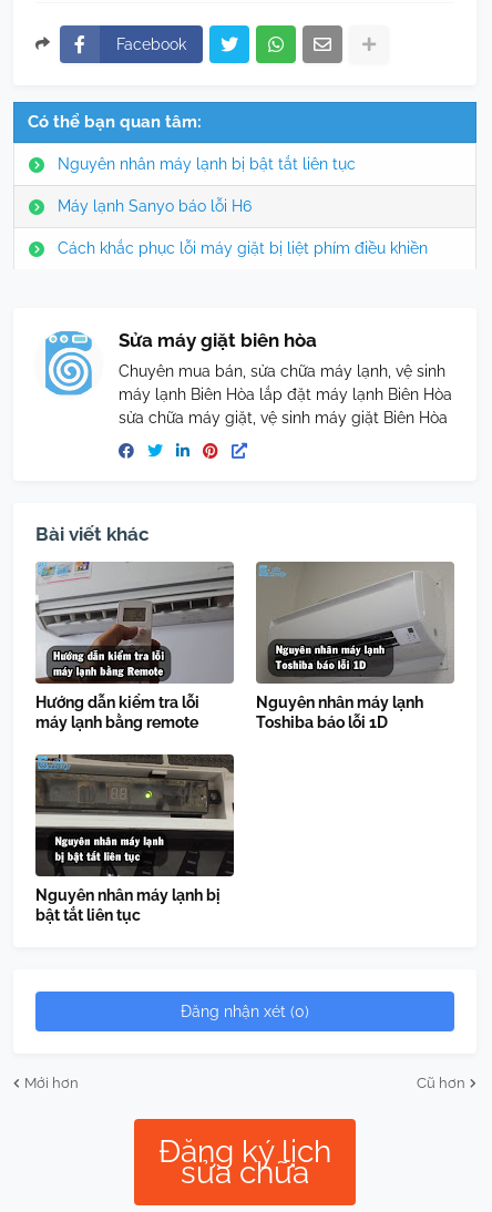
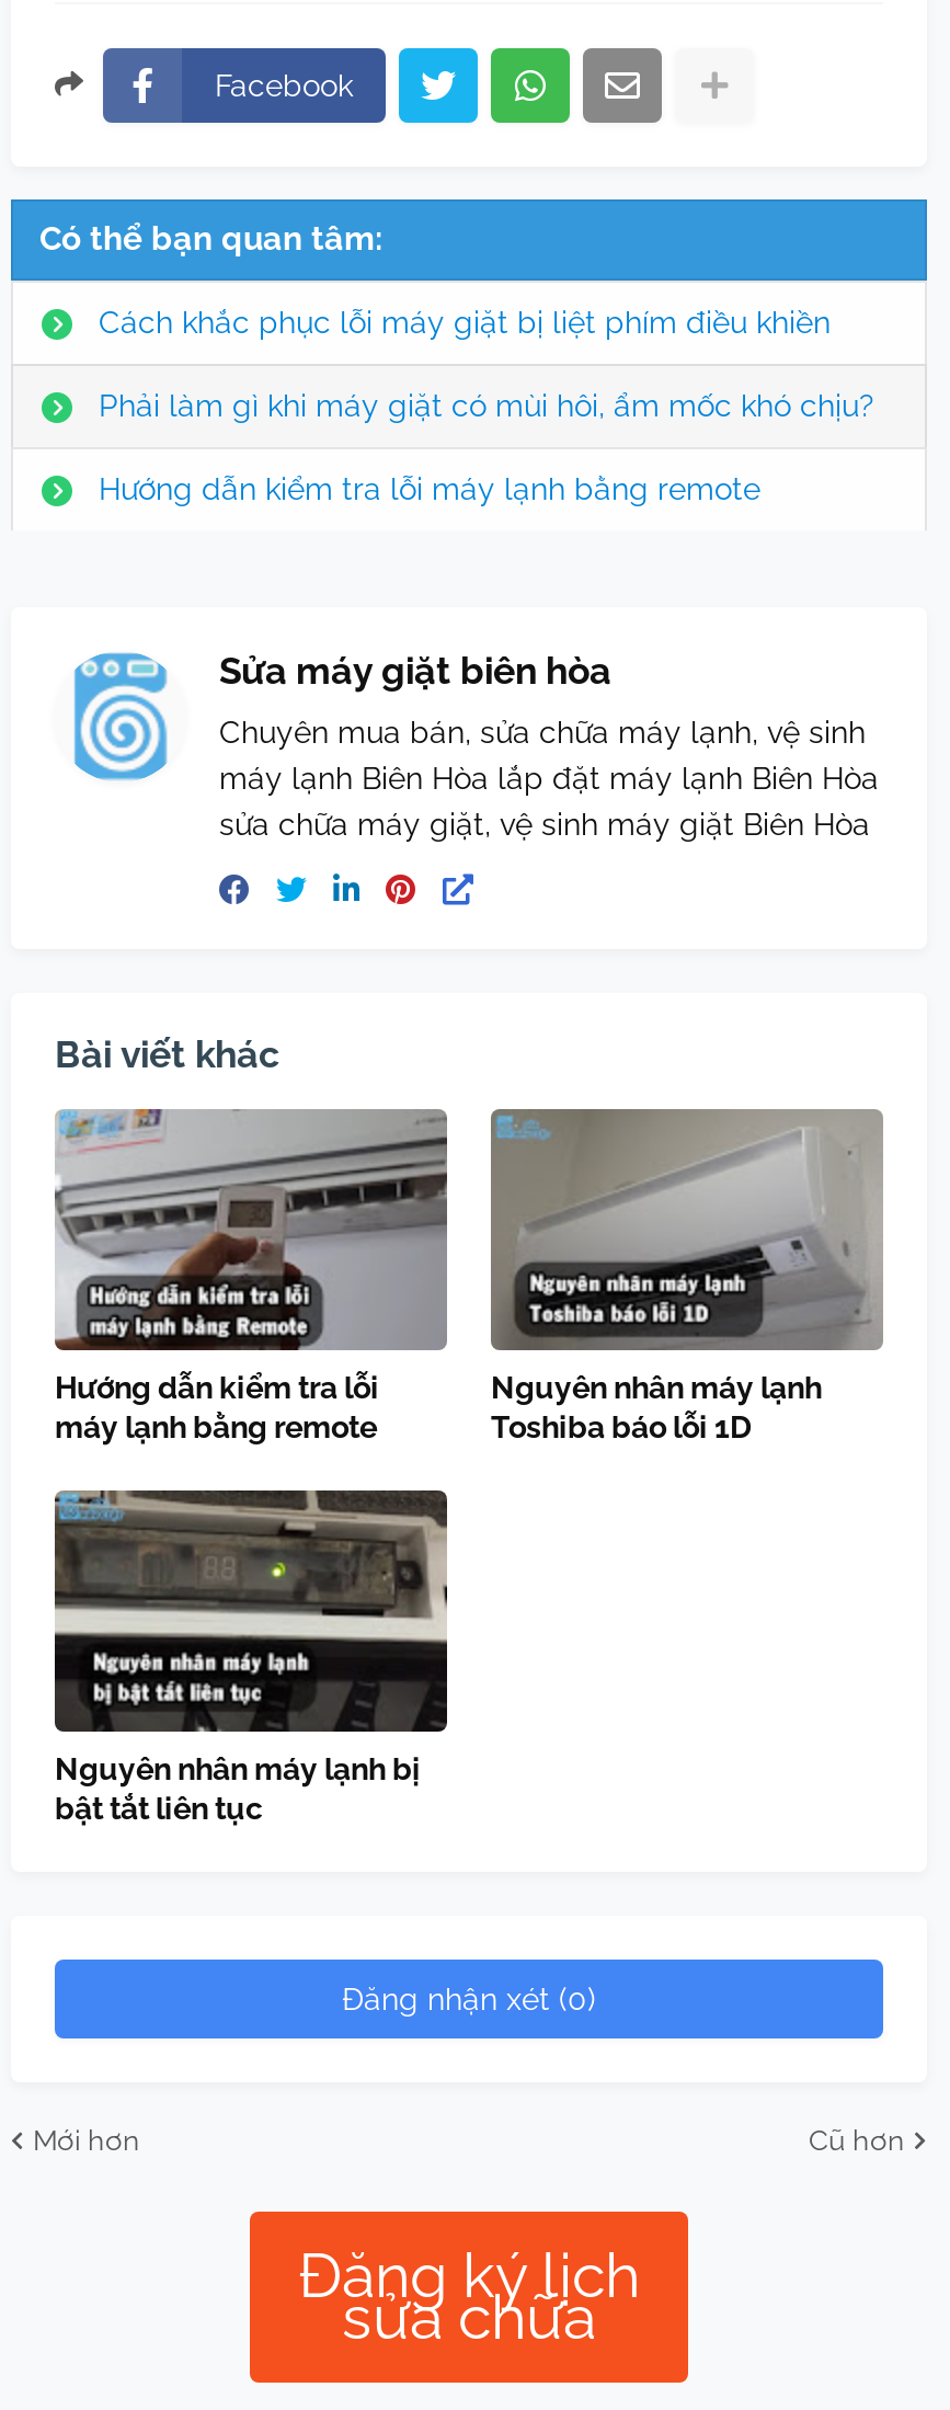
- Nguyên nhân máy lạnh bị bật tắt liên tục
- Máy lạnh Sanyo báo lỗi H6

moved up: Cách khắc phục lỗi máy giặt bị liệt phím điều khiền

+ Phải làm gì khi máy giặt có mùi hôi, ẩm mốc khó chịu?
+ Hướng dẫn kiểm tra lỗi máy lạnh bằng remote
